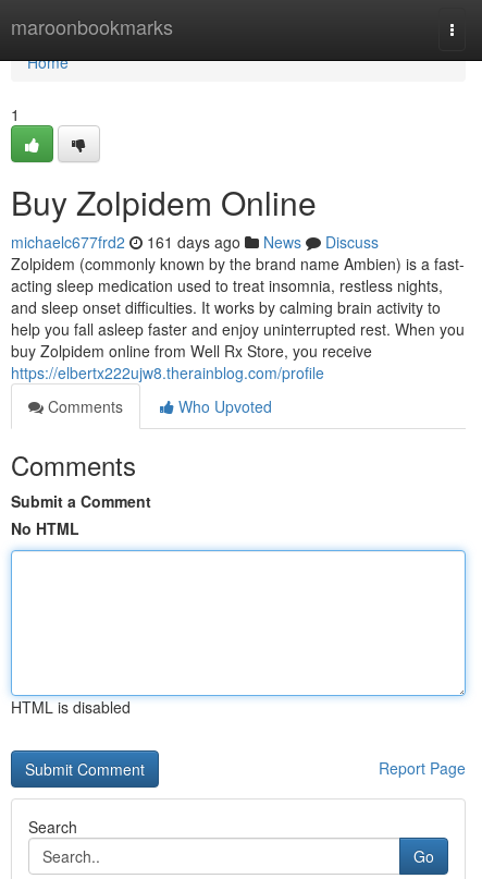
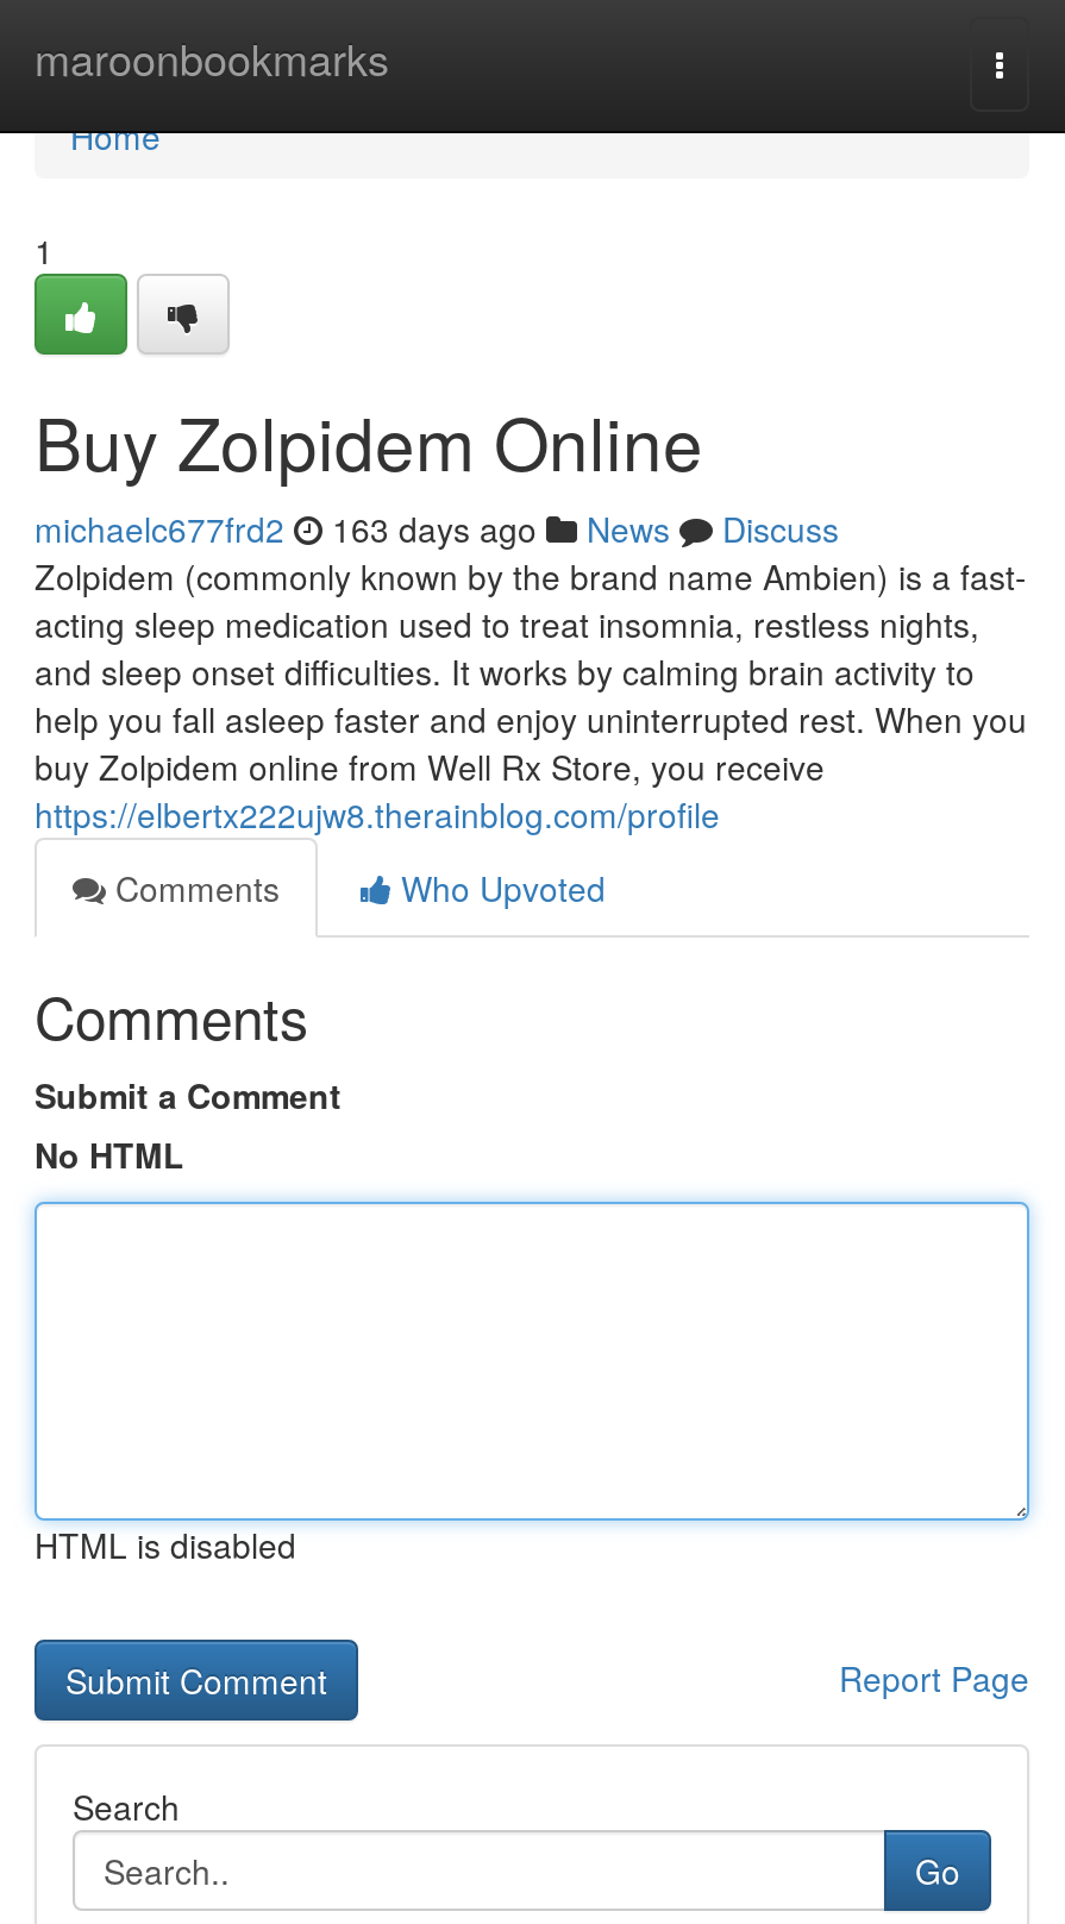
- michaelc677frd2 161 days ago News Discuss
+ michaelc677frd2 163 days ago News Discuss
